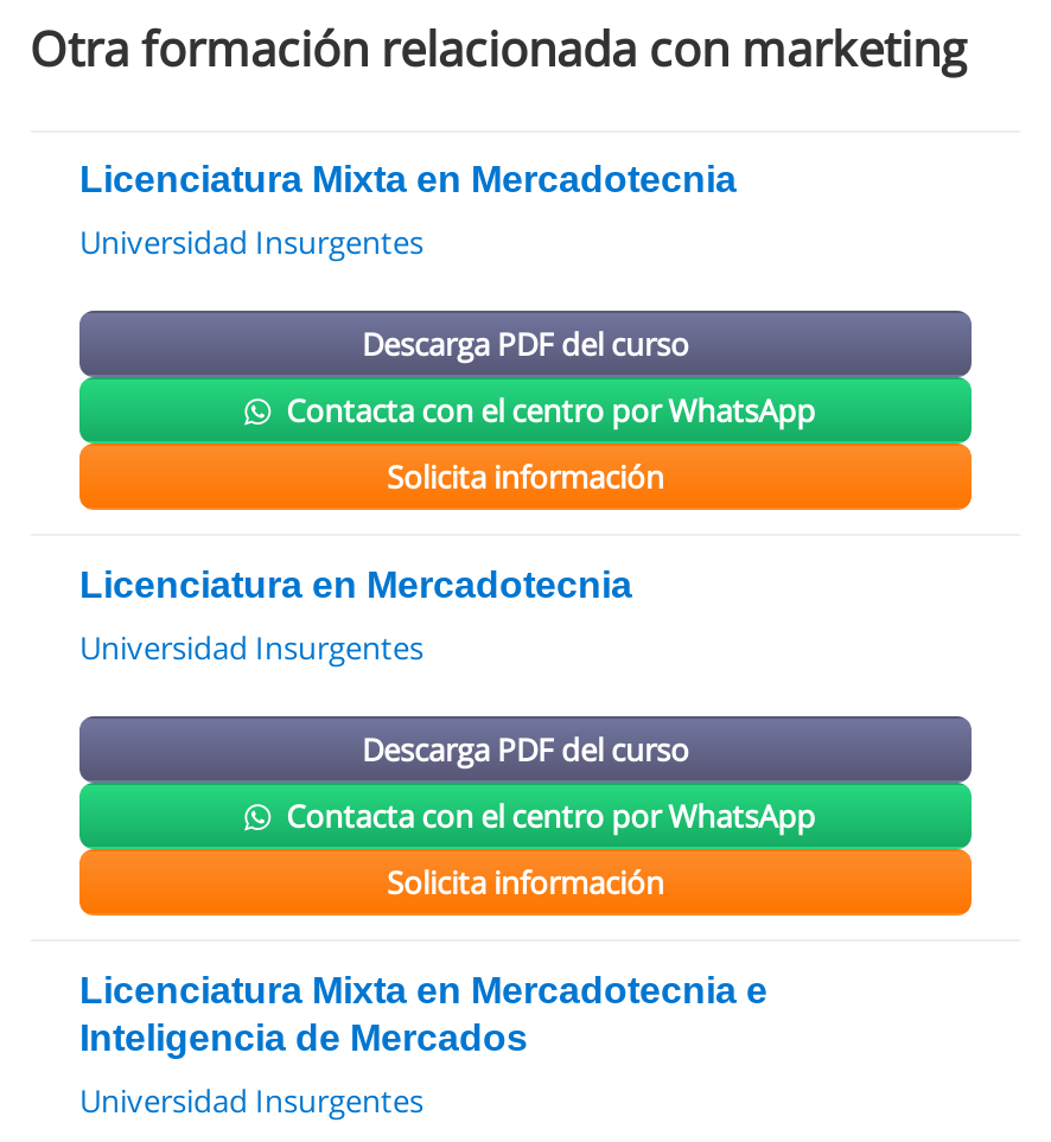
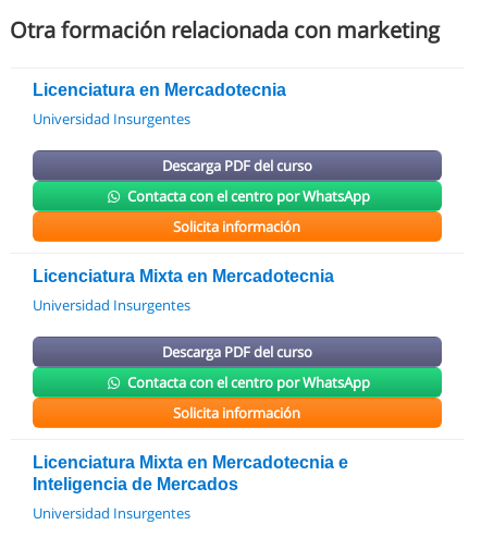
moved down: Licenciatura Mixta en Mercadotecnia

moved up: Licenciatura en Mercadotecnia
